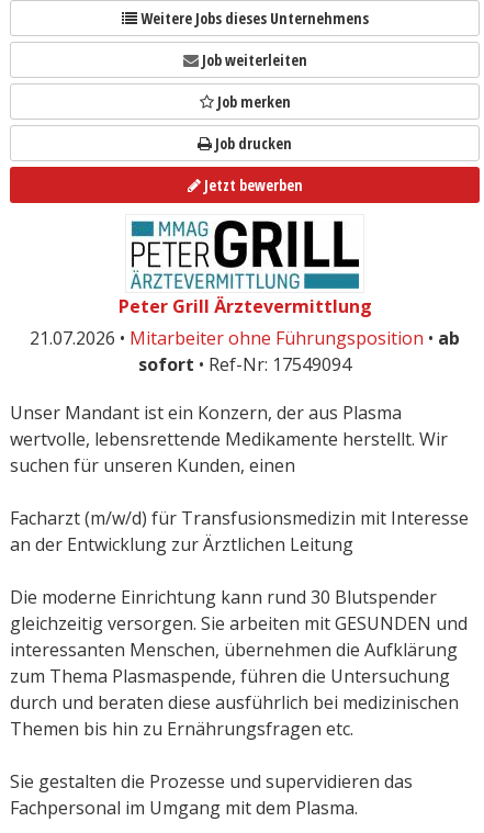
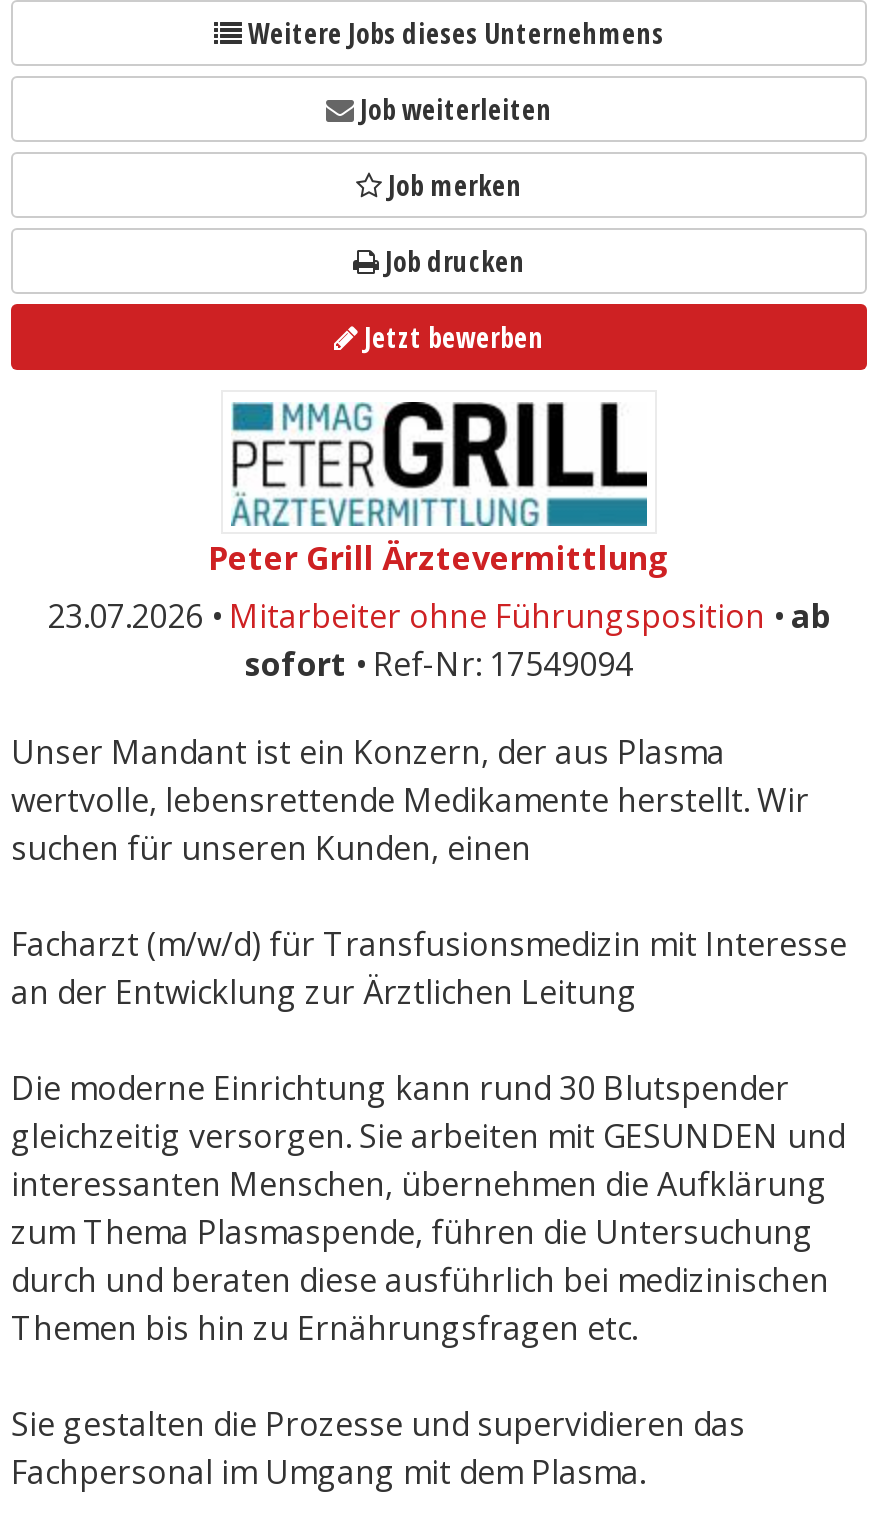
- 21.07.2026 • Mitarbeiter ohne Führungsposition • ab
+ 23.07.2026 • Mitarbeiter ohne Führungsposition • ab
